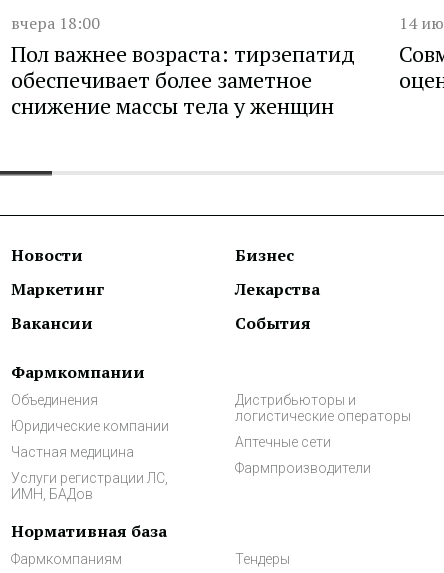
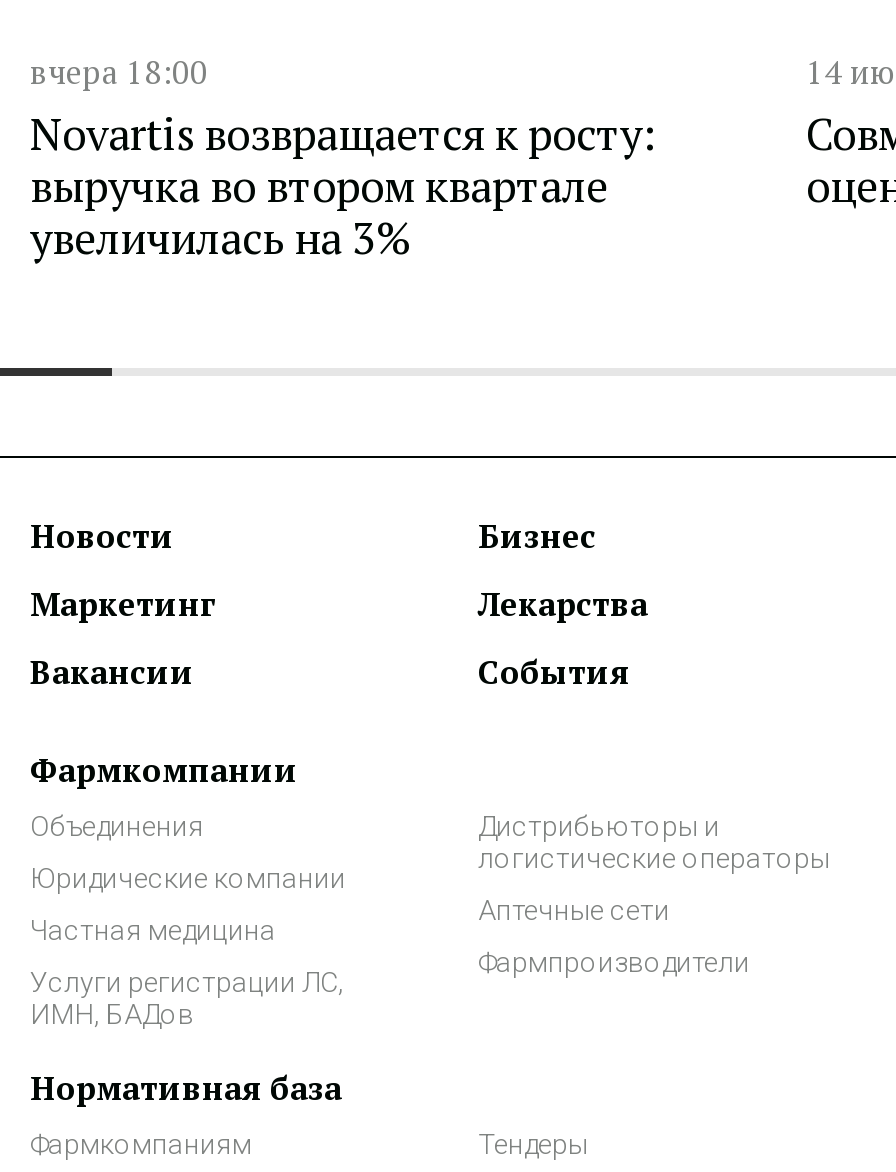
- Пол важнее возраста: тирзепатид
- обеспечивает более заметное
- снижение массы тела у женщин
+ Novartis возвращается к росту:
+ выручка во втором квартале
+ увеличилась на 3%
